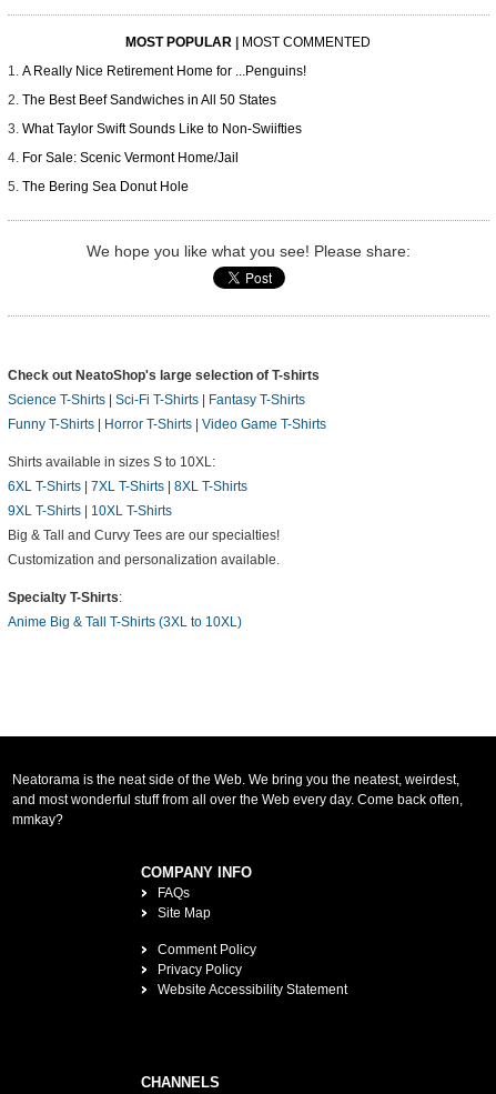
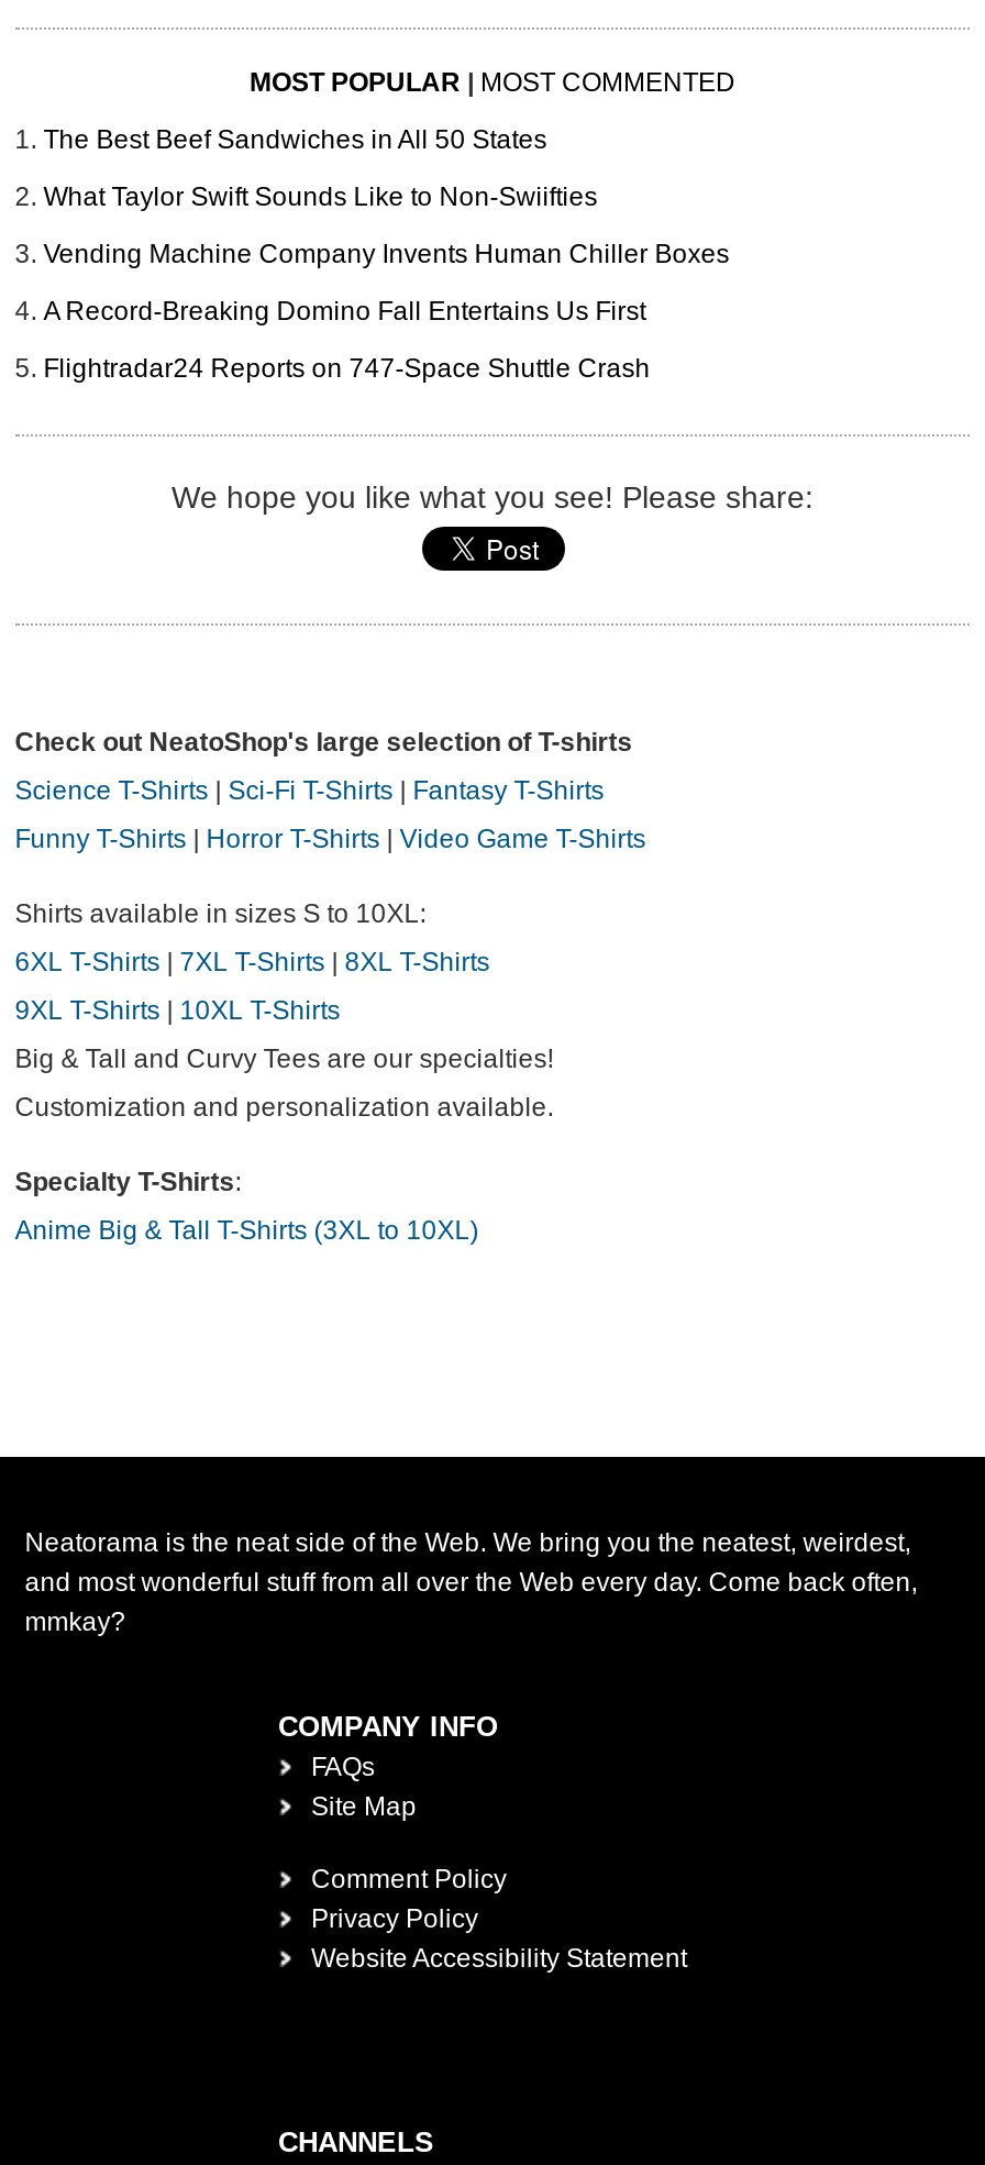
- A Really Nice Retirement Home for ...Penguins!

moved up: The Best Beef Sandwiches in All 50 States | What Taylor Swift Sounds Like to Non-Swiifties

- For Sale: Scenic Vermont Home/Jail
- The Bering Sea Donut Hole
+ Vending Machine Company Invents Human Chiller Boxes
+ A Record-Breaking Domino Fall Entertains Us First
+ Flightradar24 Reports on 747-Space Shuttle Crash
